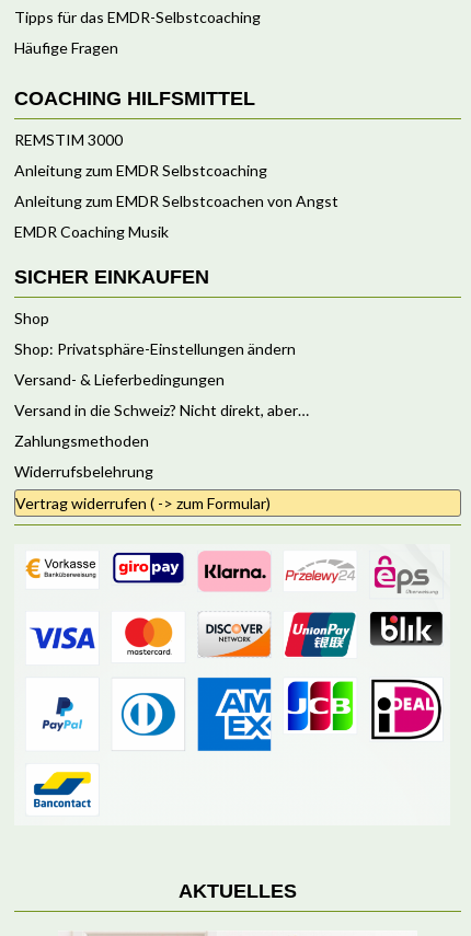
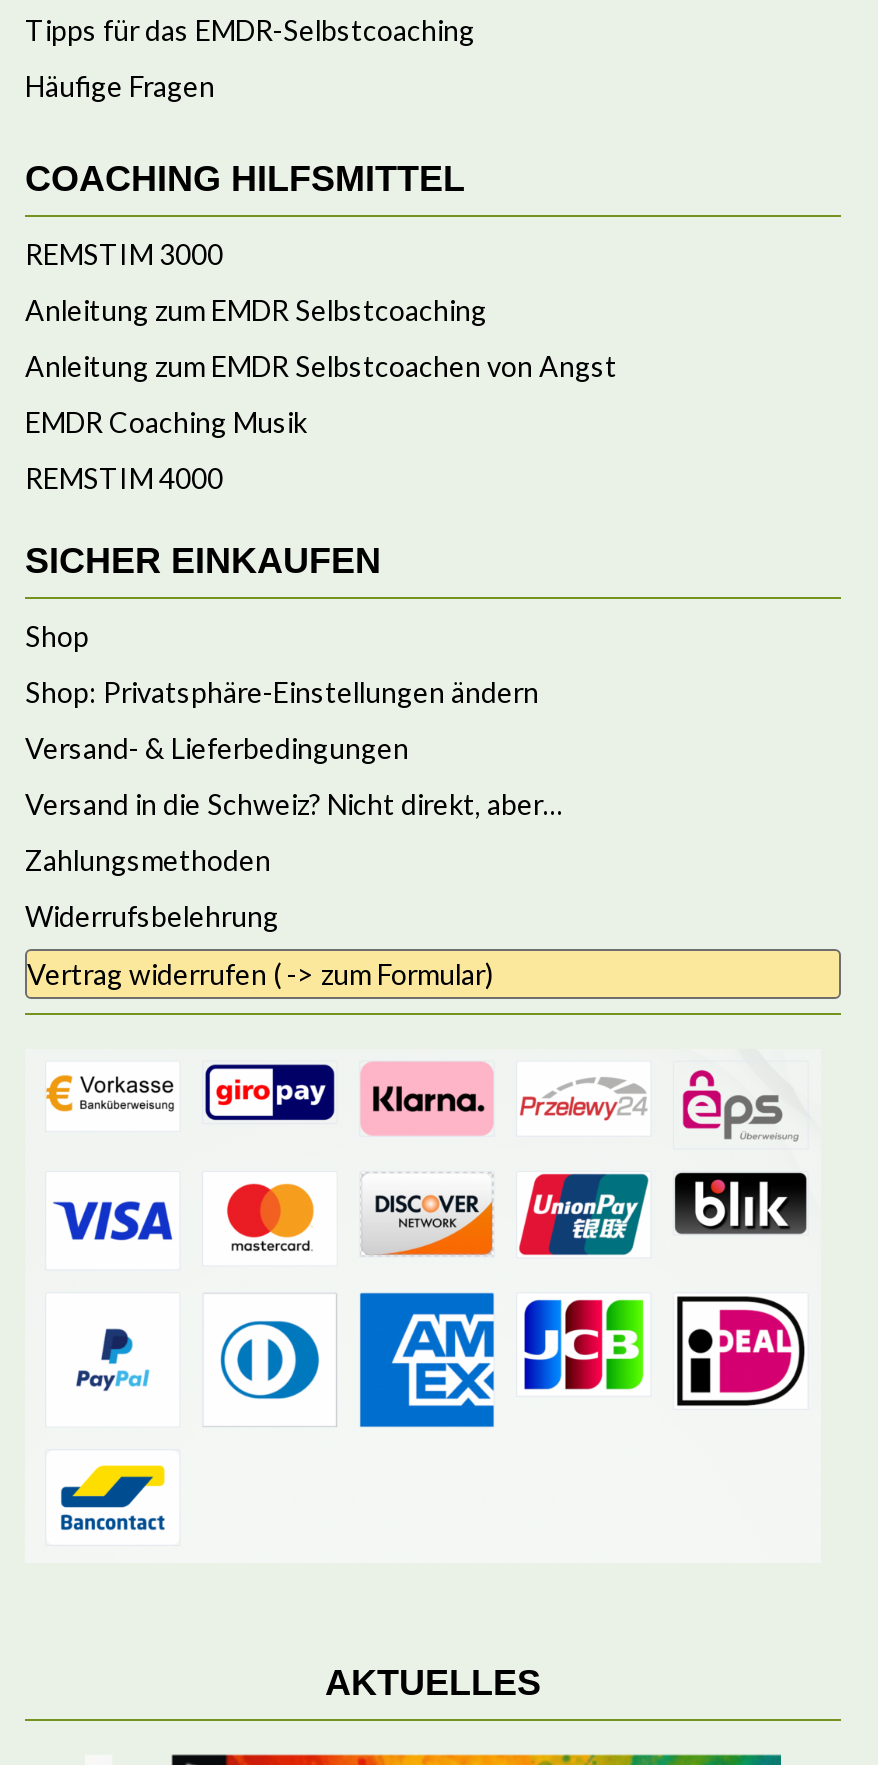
+ REMSTIM 4000
